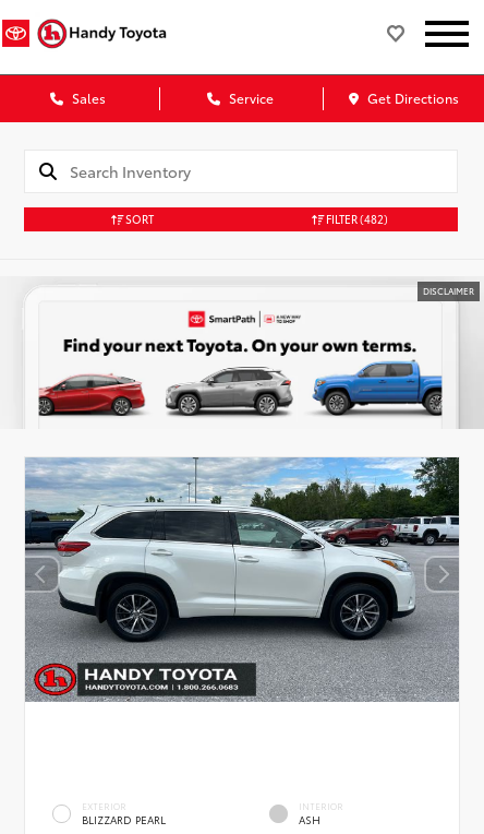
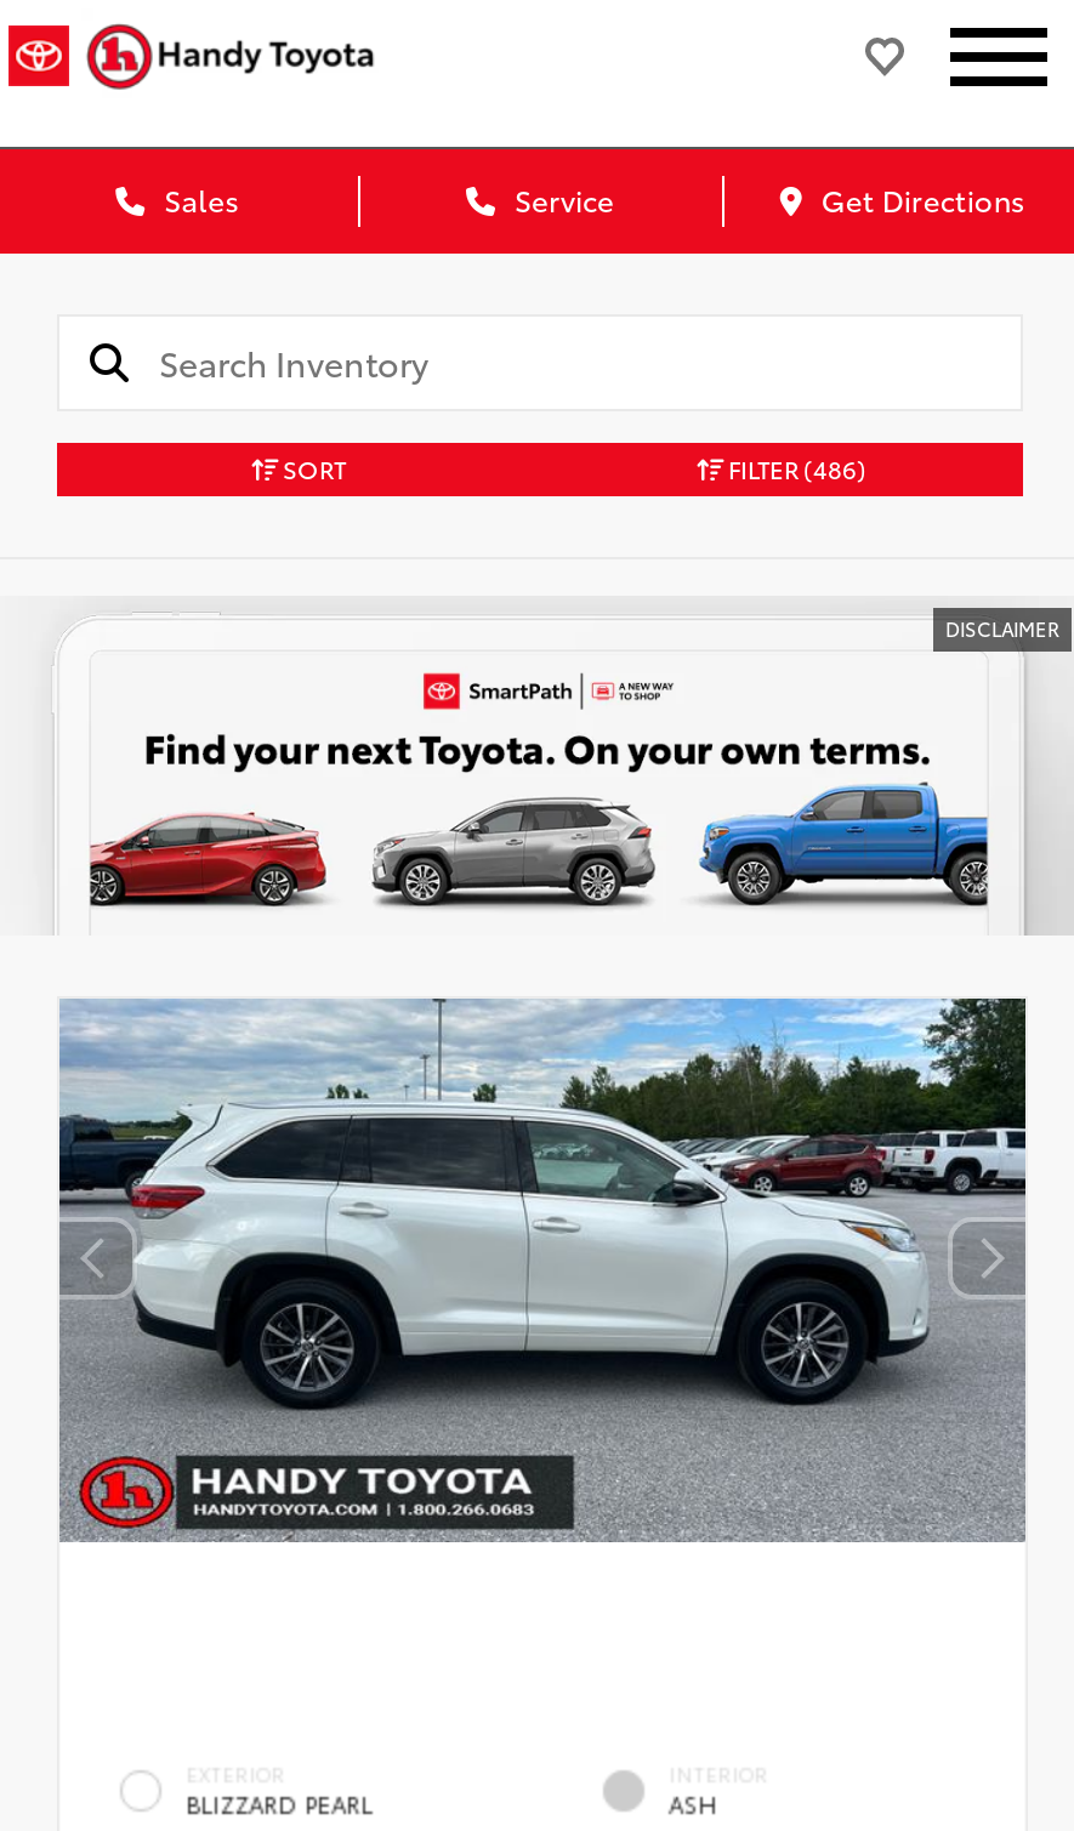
- FILTER (482)
+ FILTER (486)
